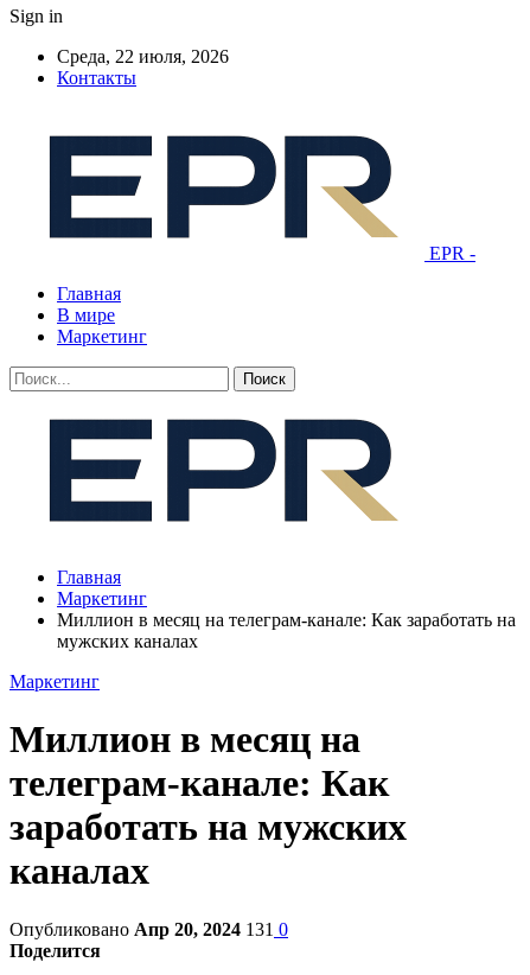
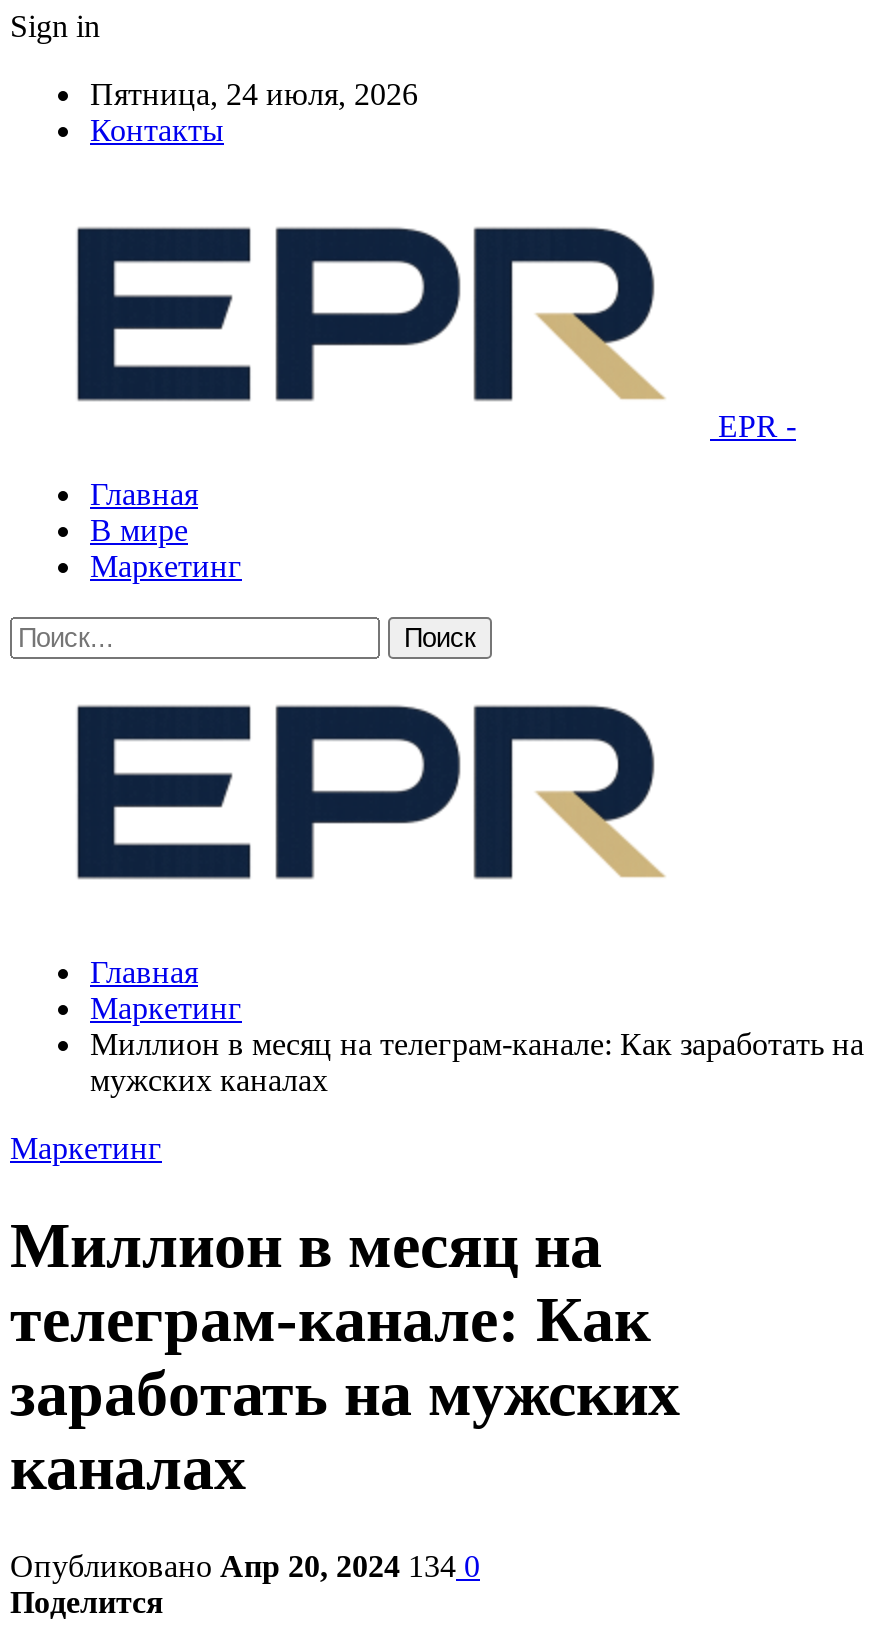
- Среда, 22 июля, 2026
+ Пятница, 24 июля, 2026

- Опубликовано Апр 20, 2024 131 0
+ Опубликовано Апр 20, 2024 134 0
